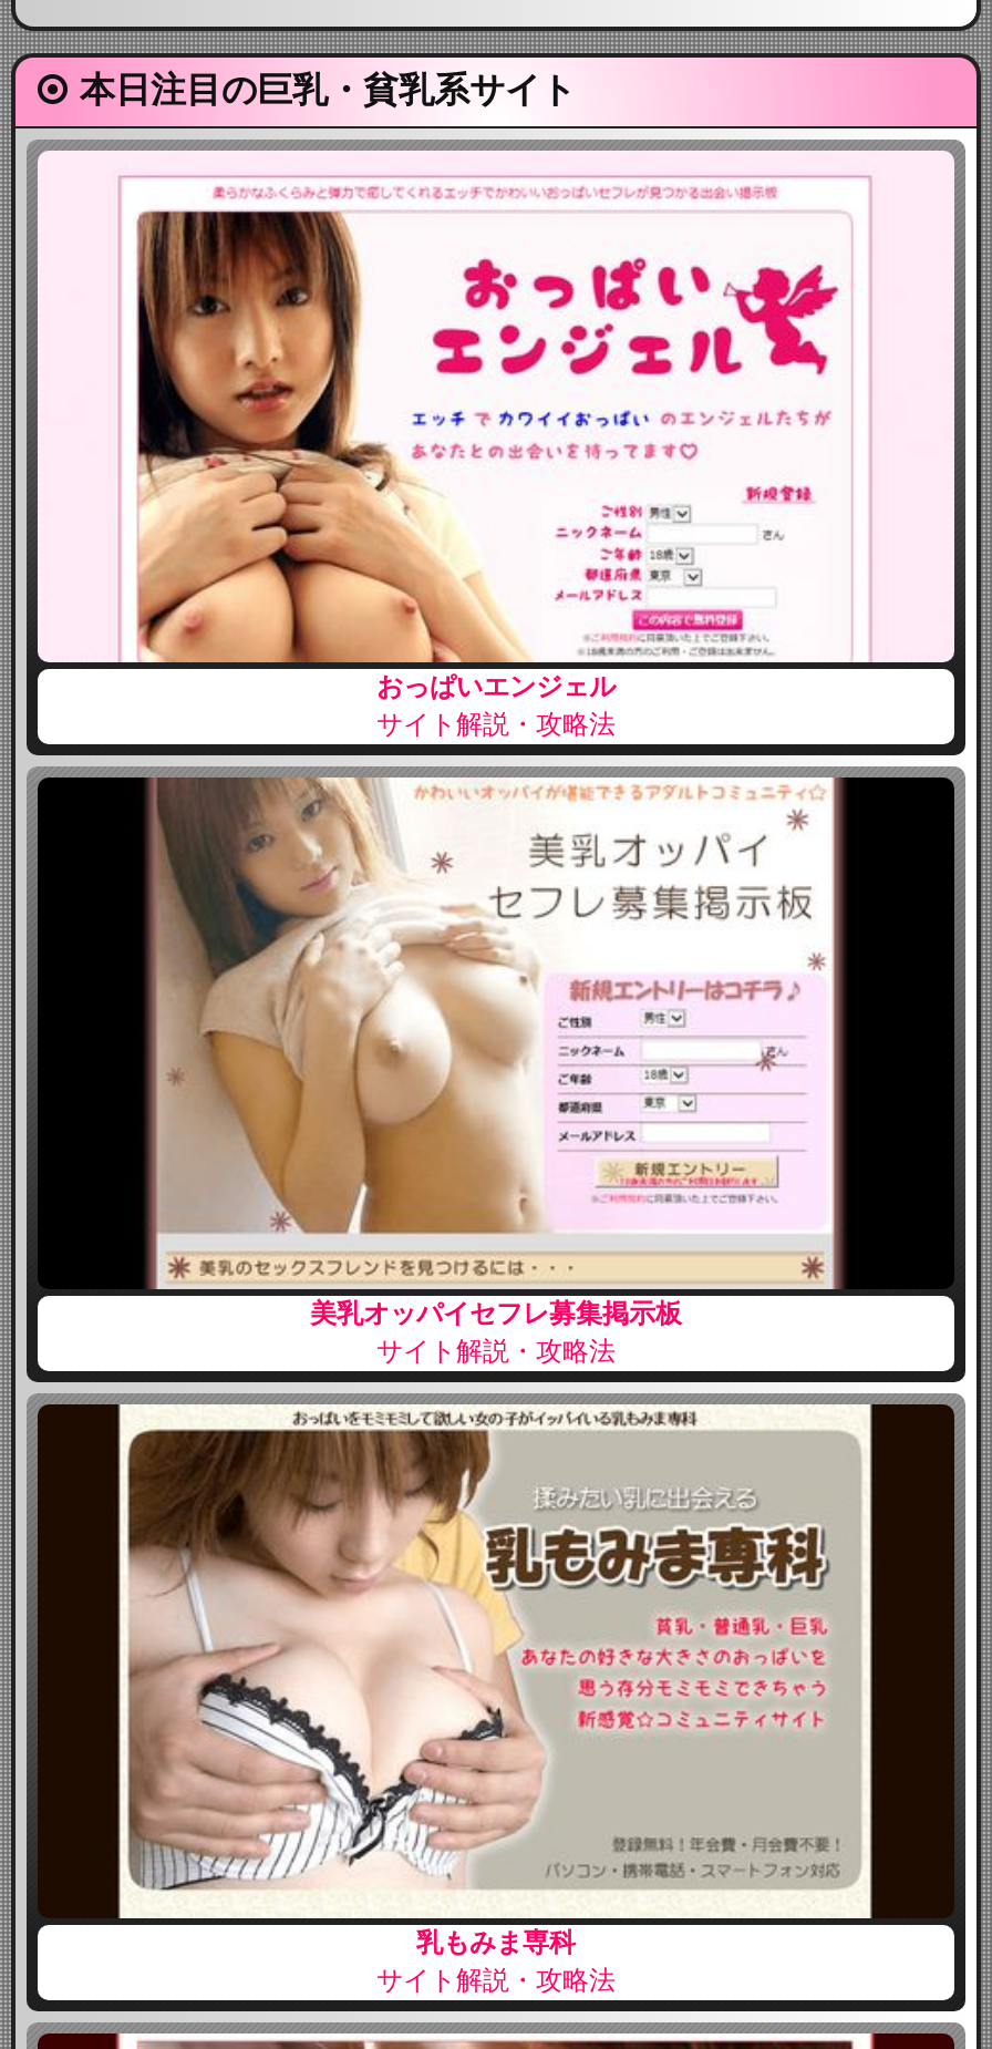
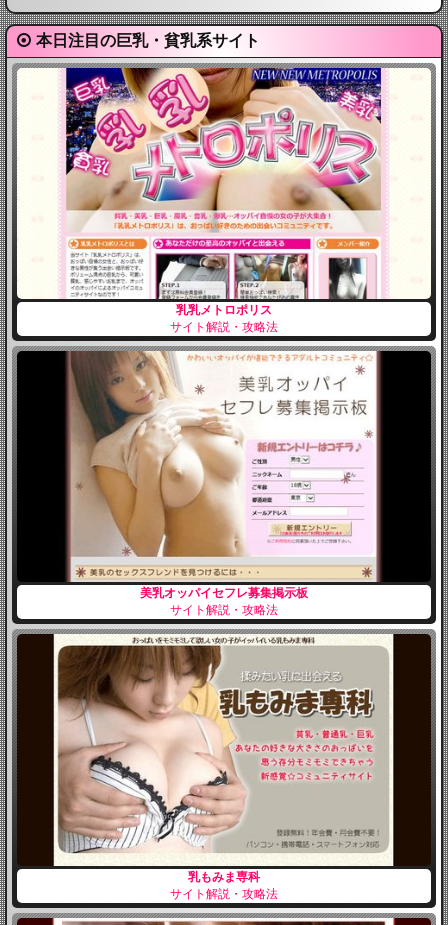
- [image]
- おっぱいエンジェル
+ [image]
+ 乳乳メトロポリス
